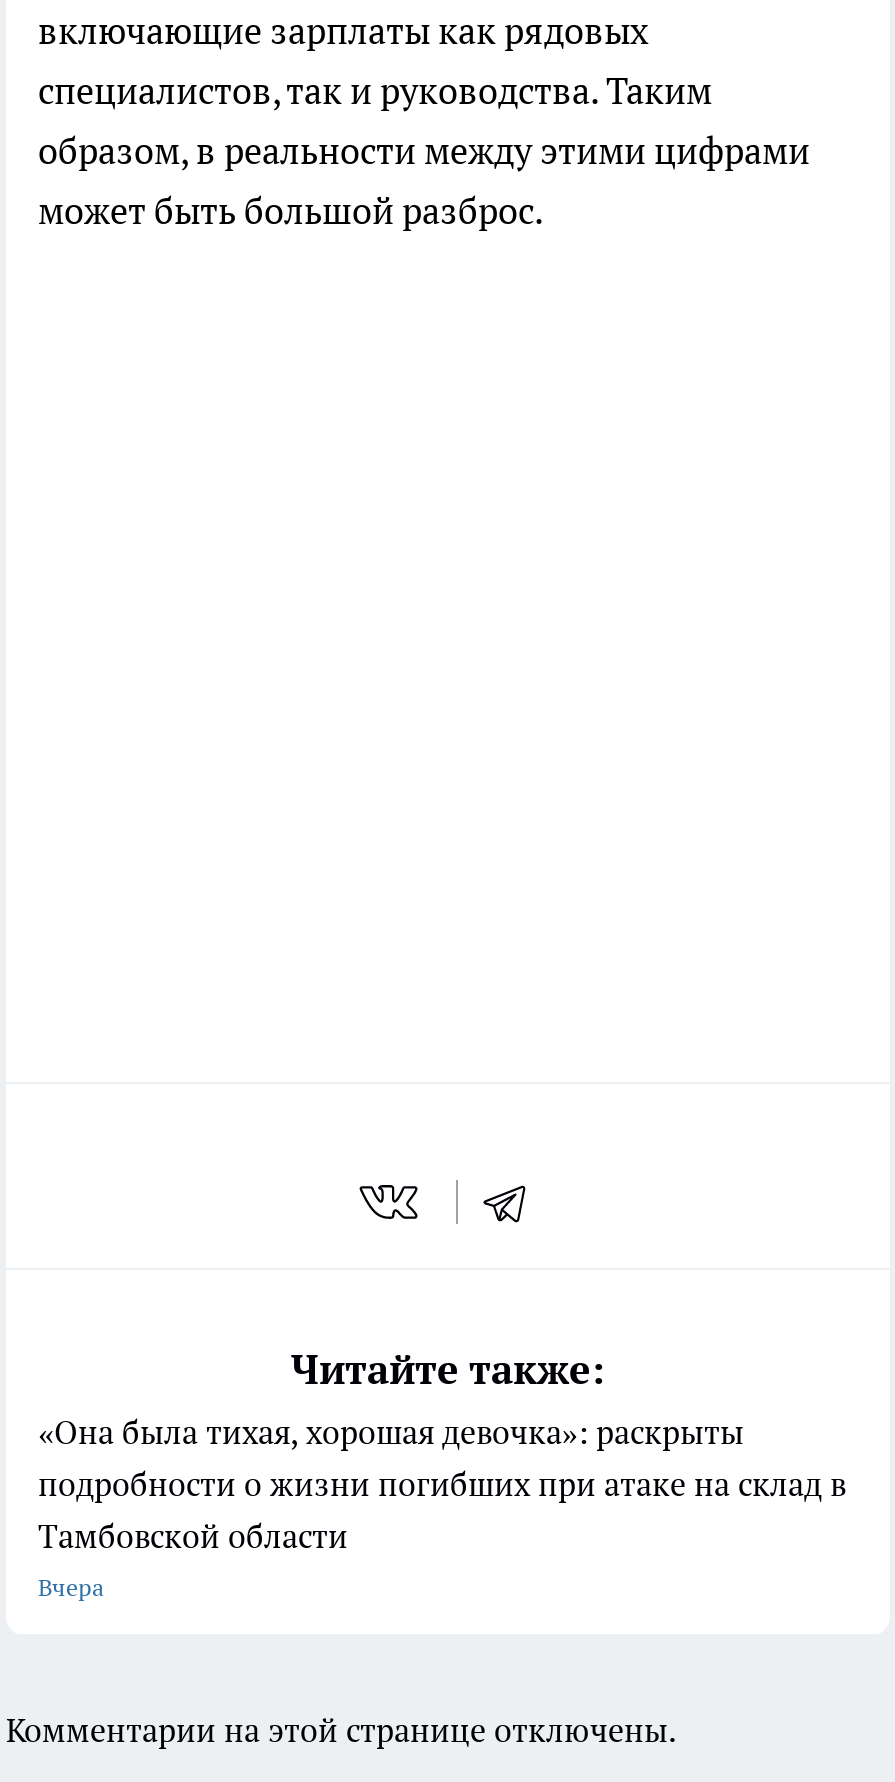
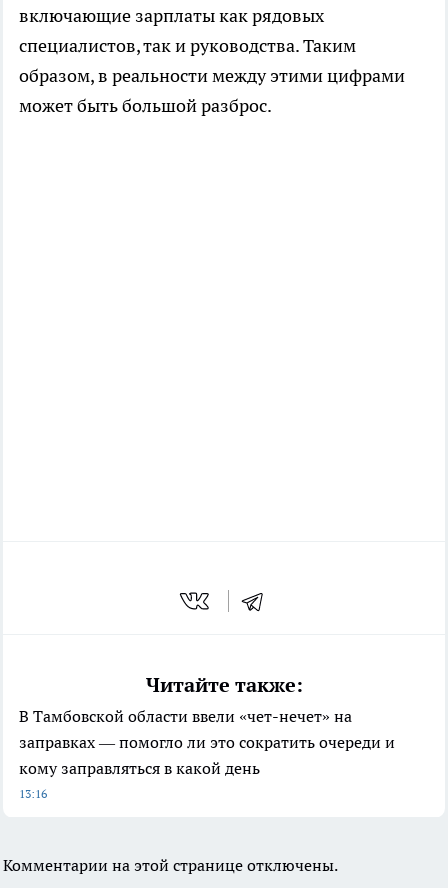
- «Она была тихая, хорошая девочка»: раскрыты
- подробности о жизни погибших при атаке на склад в
- Тамбовской области
- Вчера
+ В Тамбовской области ввели «чет-нечет» на
+ заправках — помогло ли это сократить очереди и
+ кому заправляться в какой день
+ 13:16
